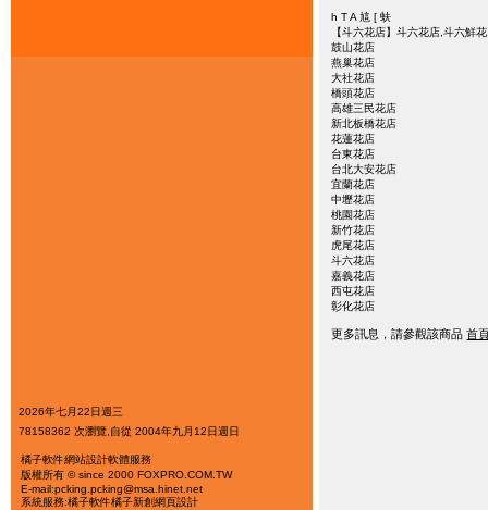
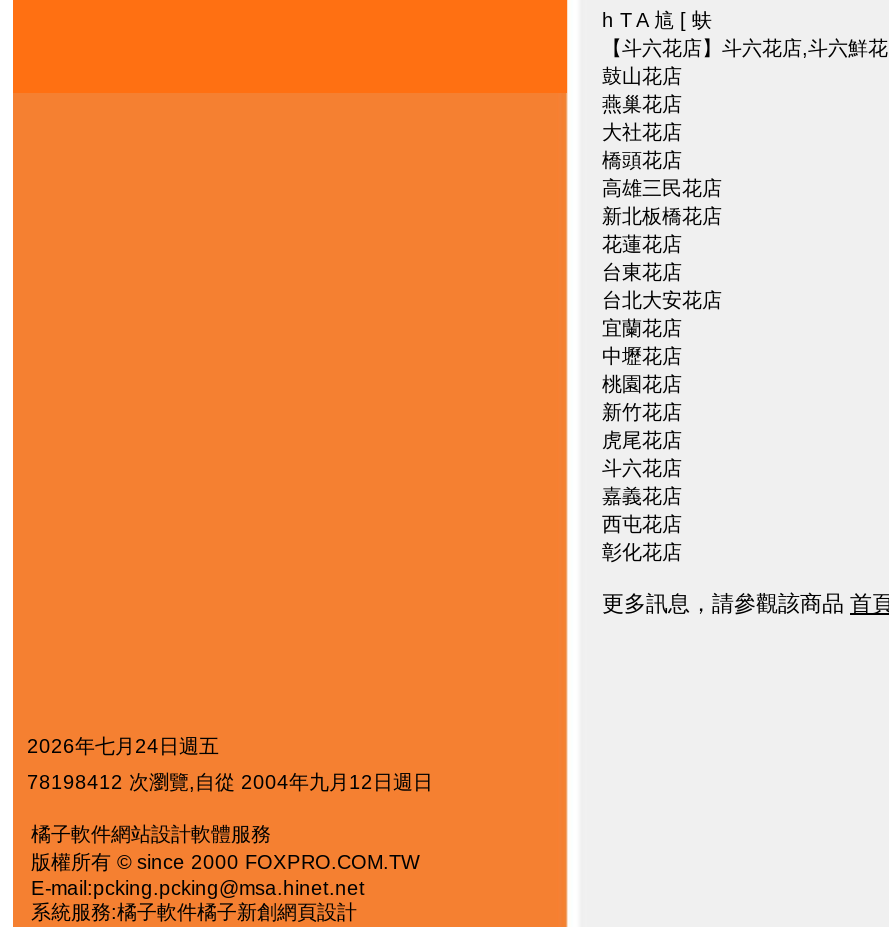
- 2026年七月22日週三
+ 2026年七月24日週五

- 78158362 次瀏覽,自從 2004年九月12日週日
+ 78198412 次瀏覽,自從 2004年九月12日週日
